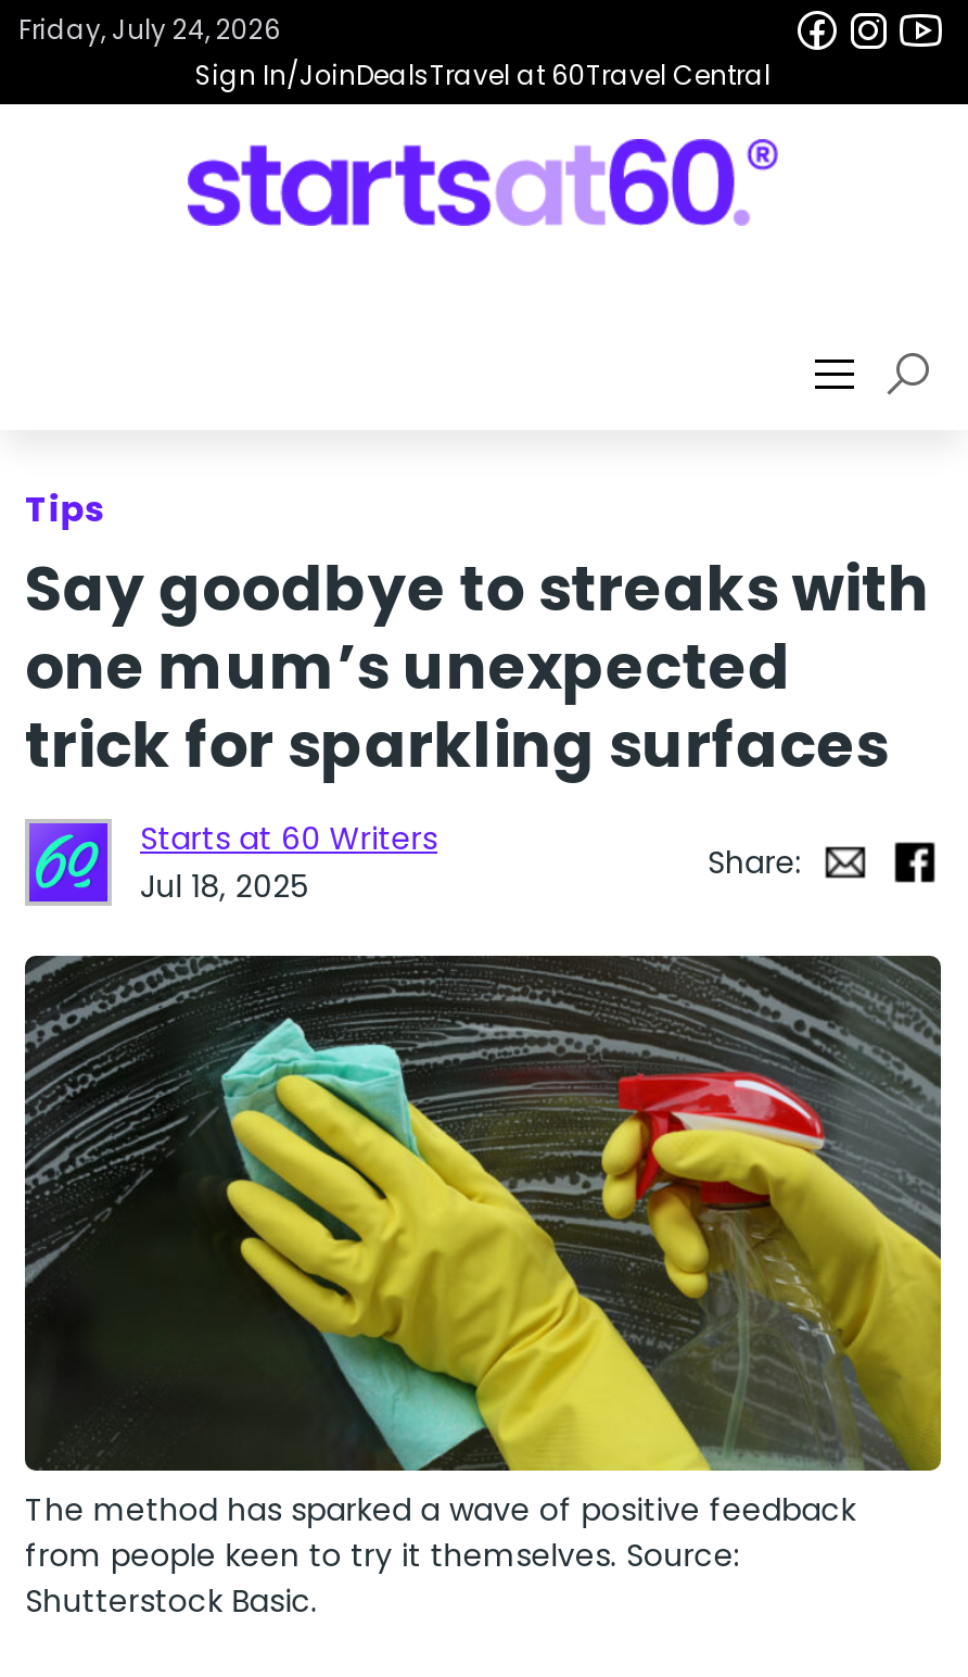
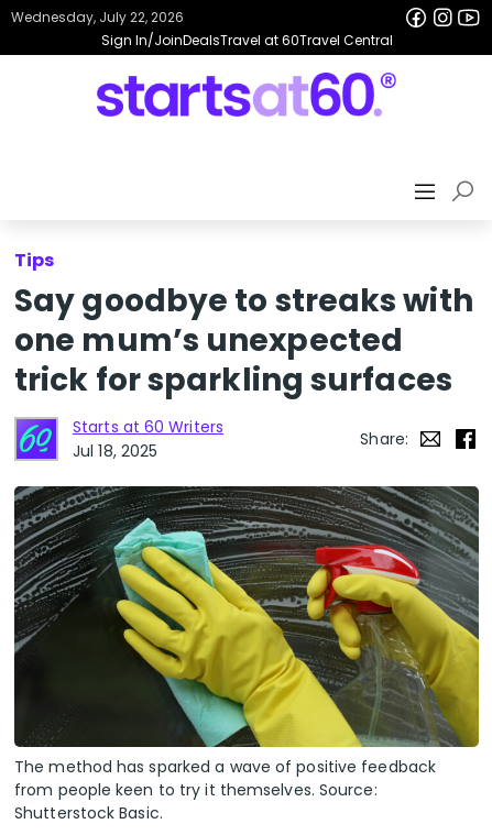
- Friday, July 24, 2026
+ Wednesday, July 22, 2026
